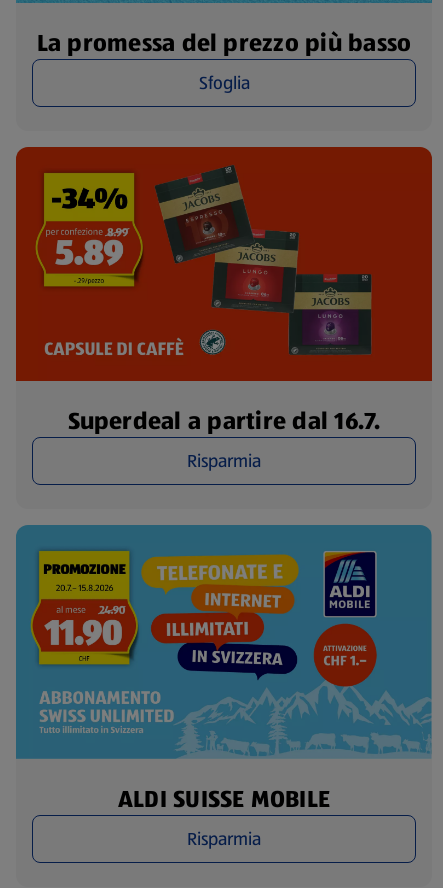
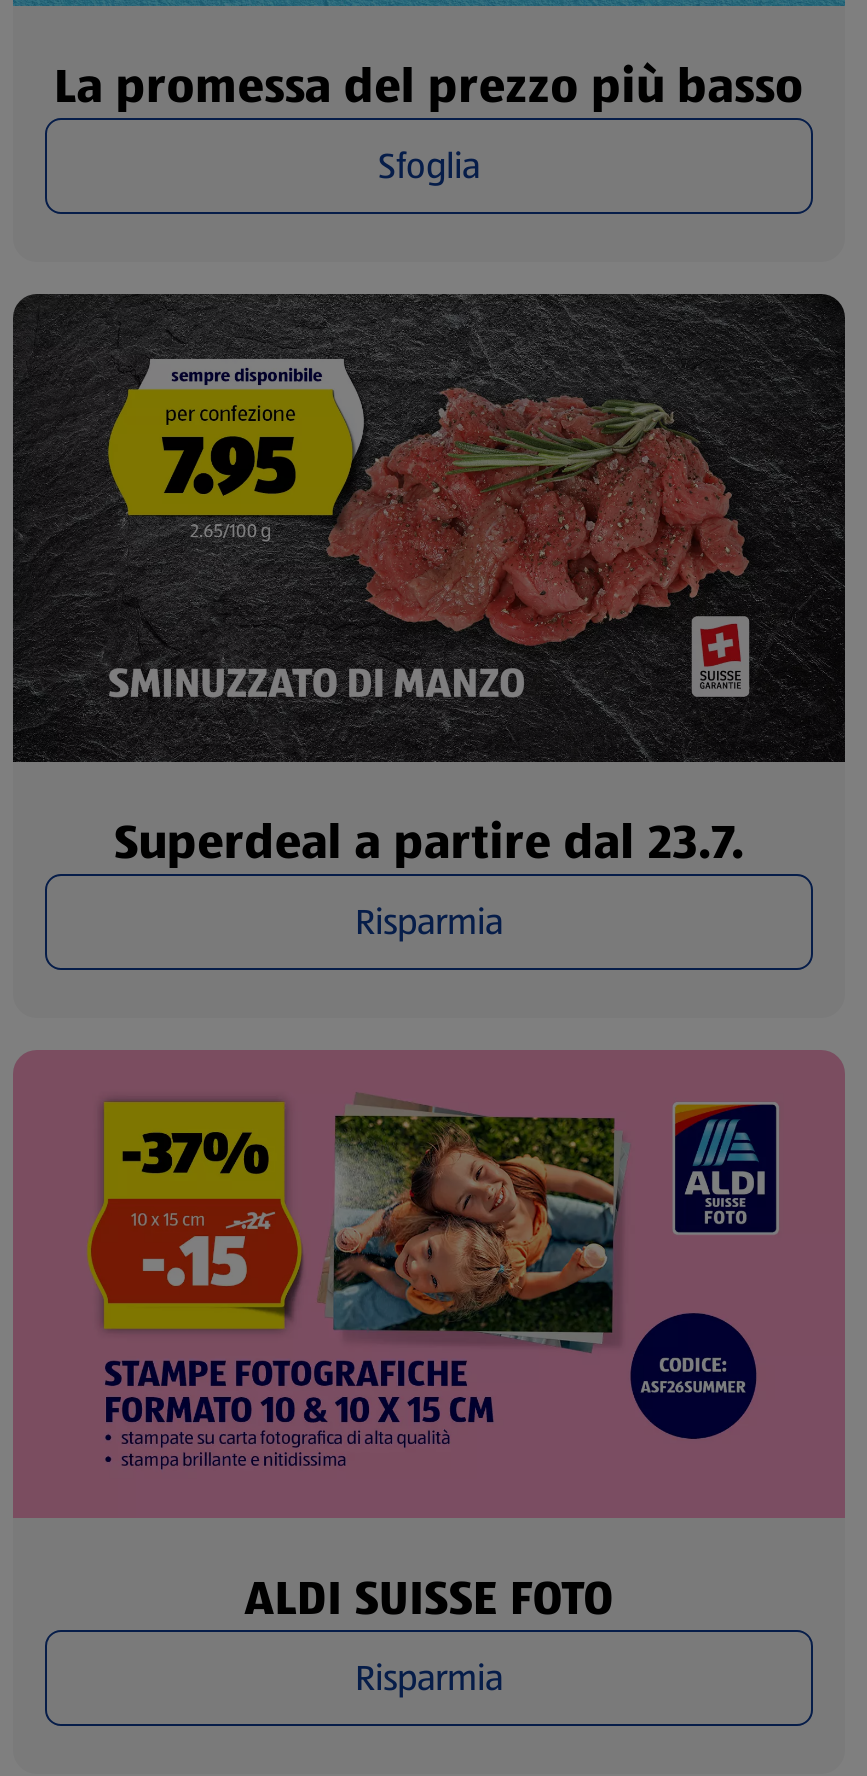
- [image]
- Superdeal a partire dal 16.7.
+ [image]
+ Superdeal a partire dal 23.7.

- [image]
- ALDI SUISSE MOBILE
+ [image]
+ ALDI SUISSE FOTO
